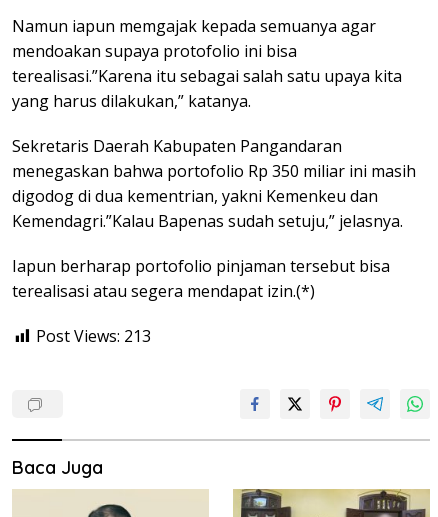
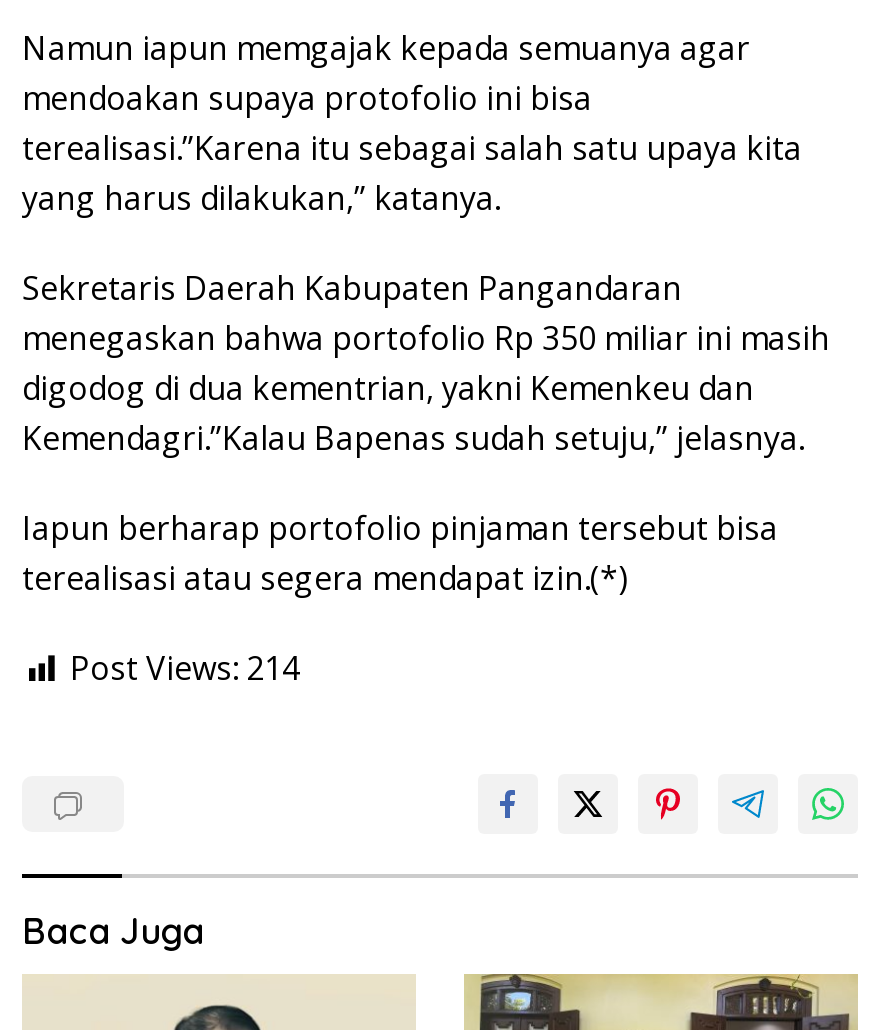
- Post Views: 213
+ Post Views: 214
